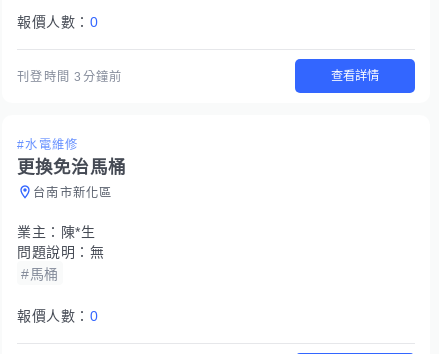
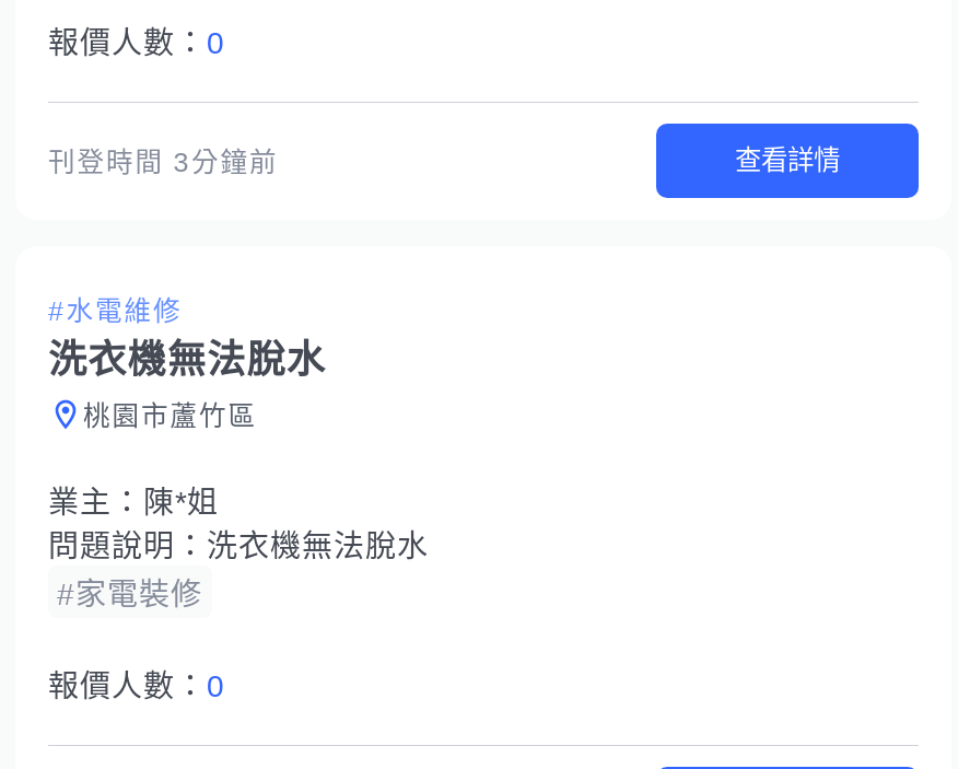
- 更換免治馬桶
- 台南市新化區
+ 洗衣機無法脫水
+ 桃園市蘆竹區

- 業主：陳*生
- 問題說明：無
- #馬桶
+ 業主：陳*姐
+ 問題說明：洗衣機無法脫水
+ #家電裝修
